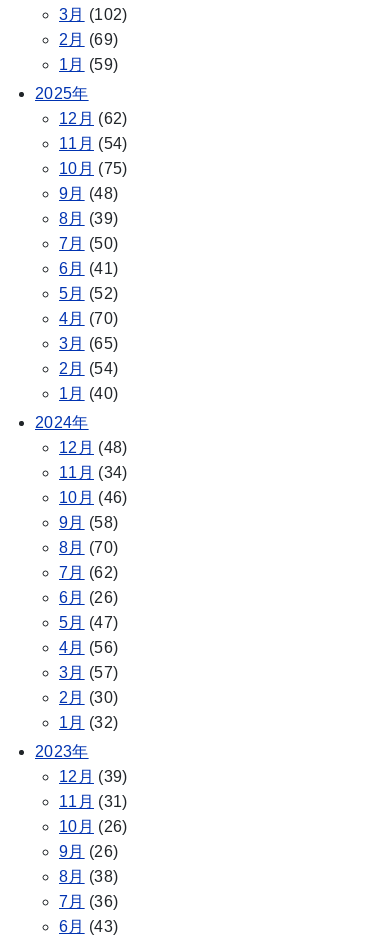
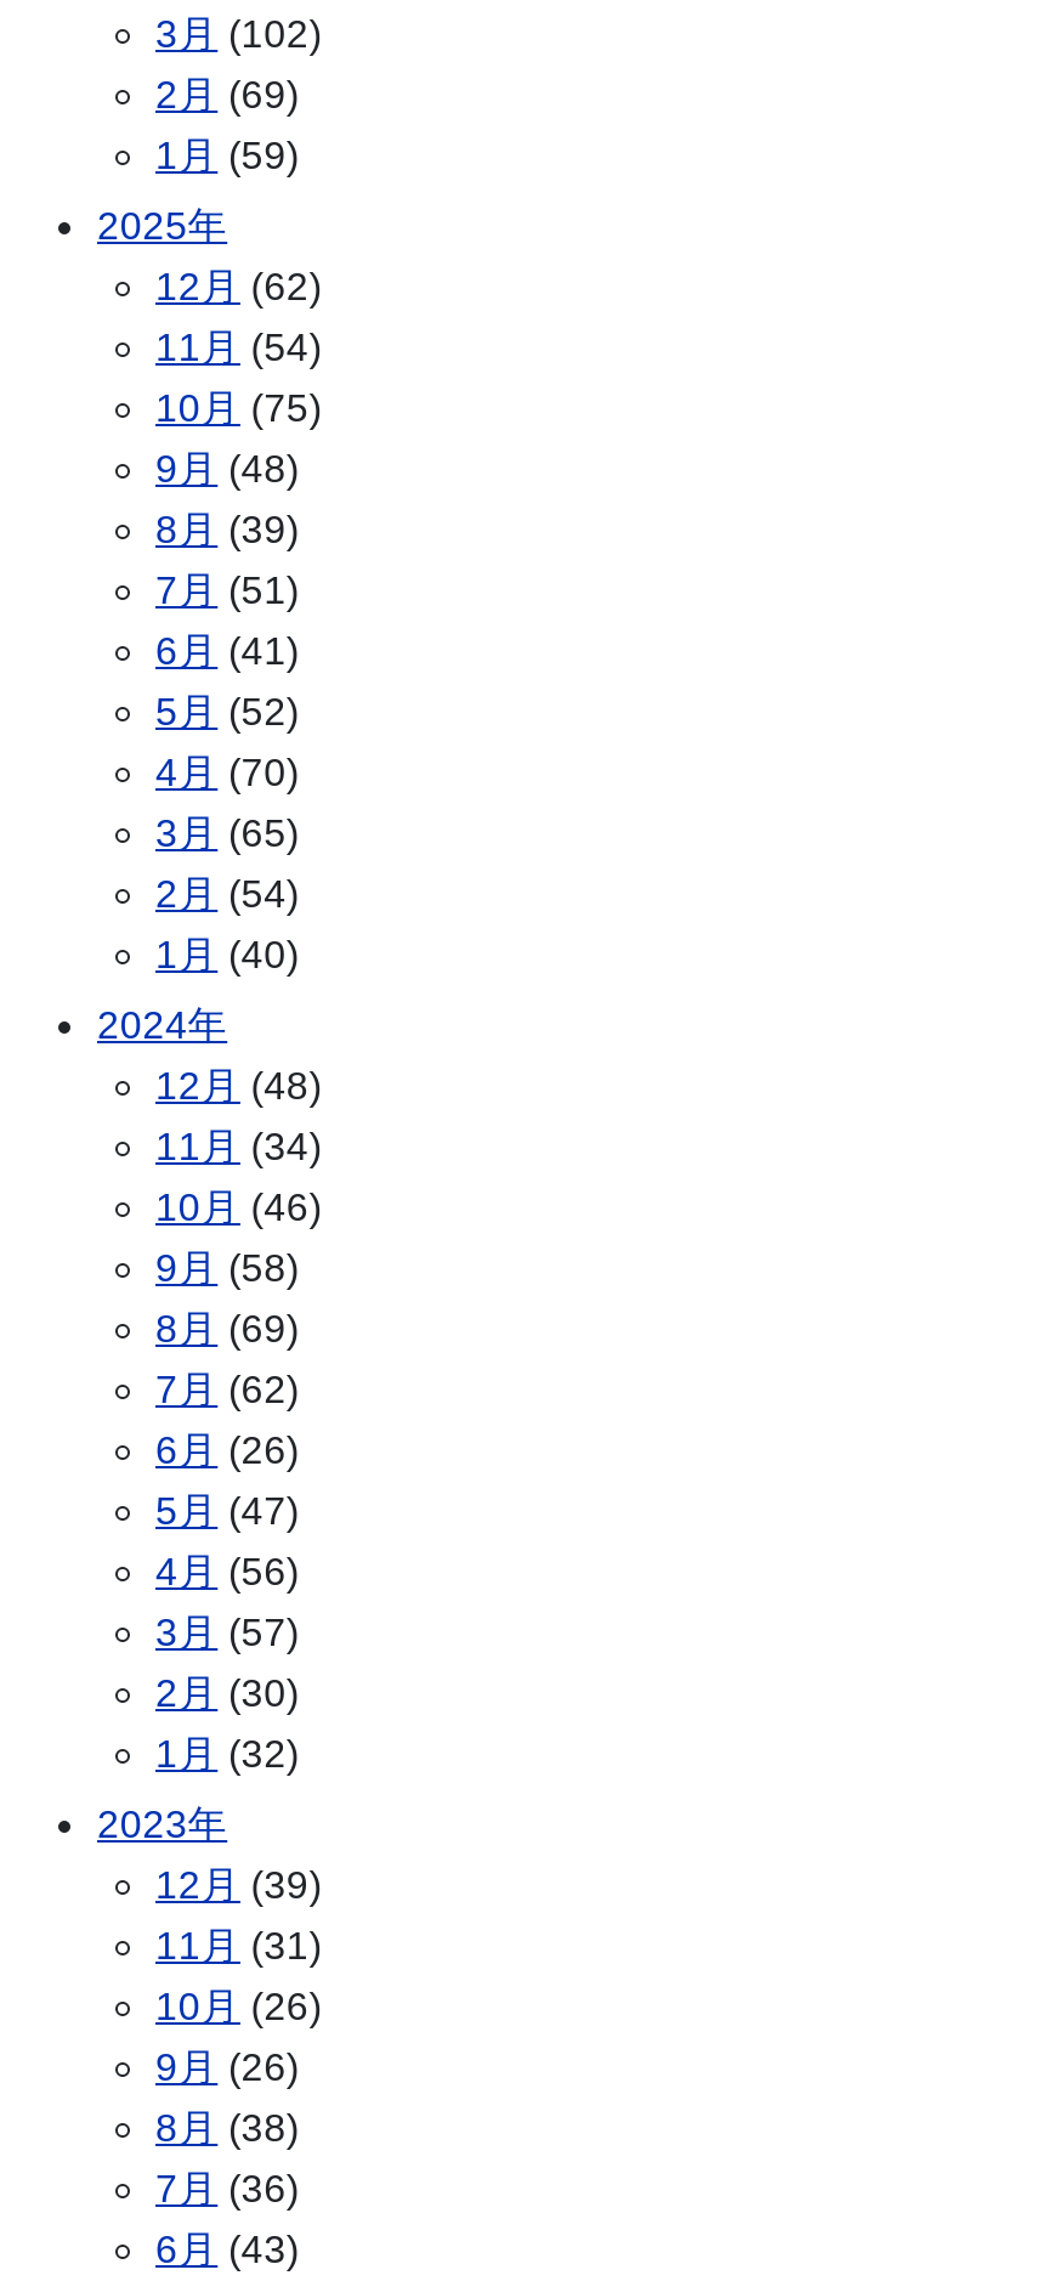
- 7月(50)
+ 7月(51)

- 8月(70)
+ 8月(69)
